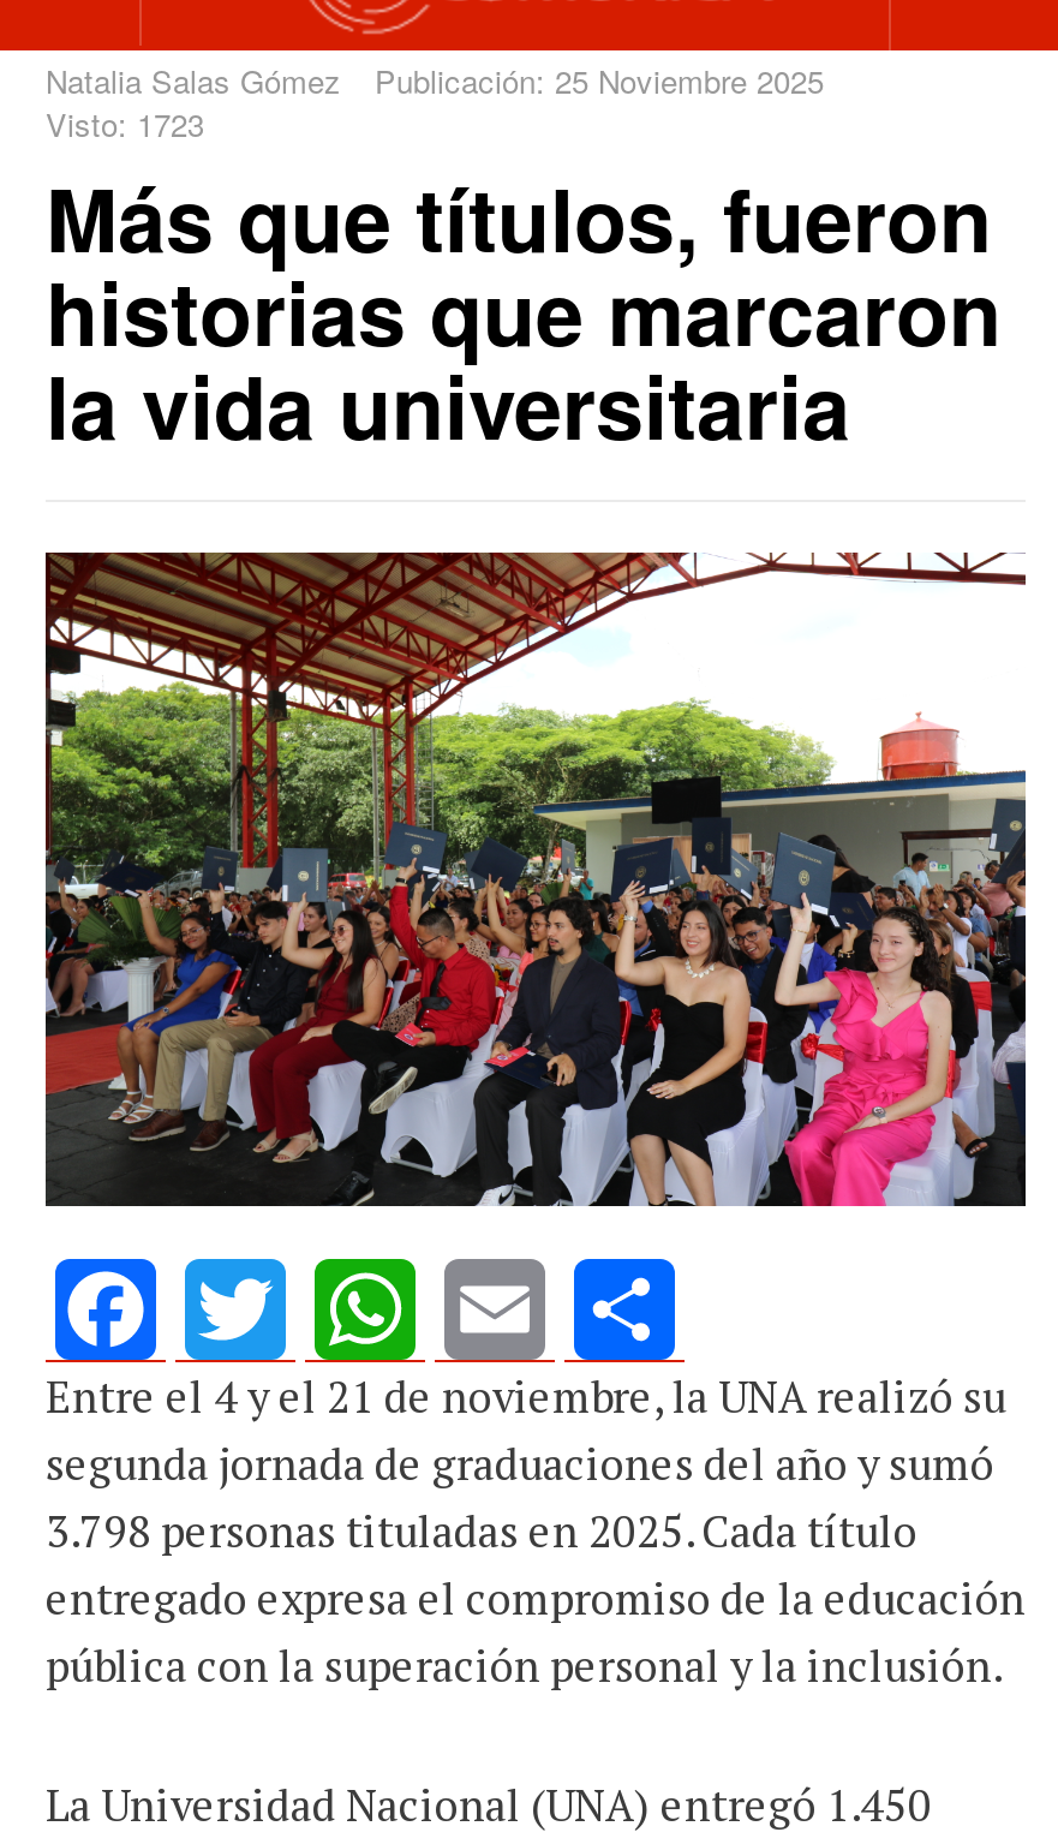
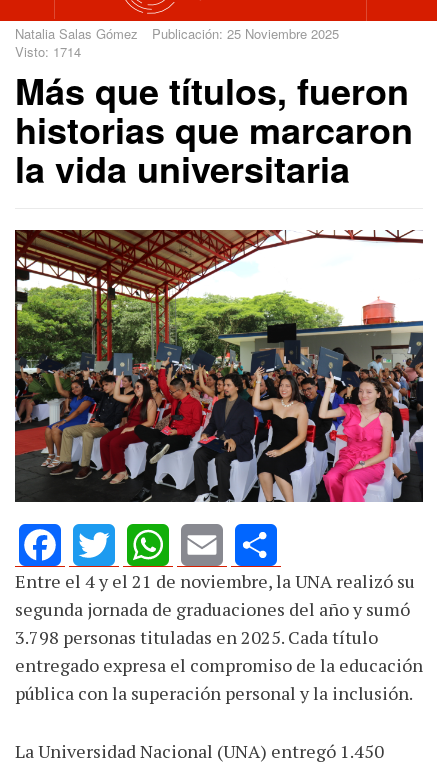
- Visto: 1723
+ Visto: 1714
